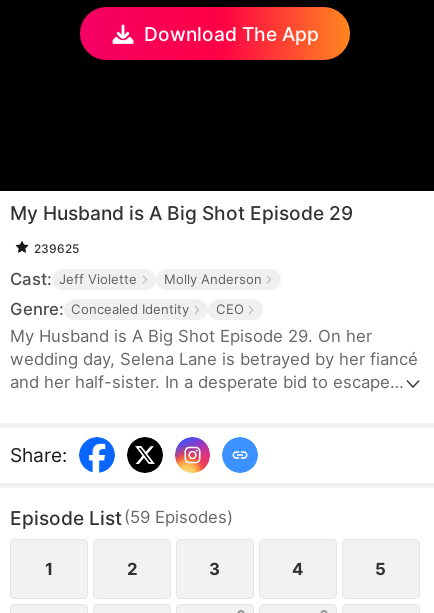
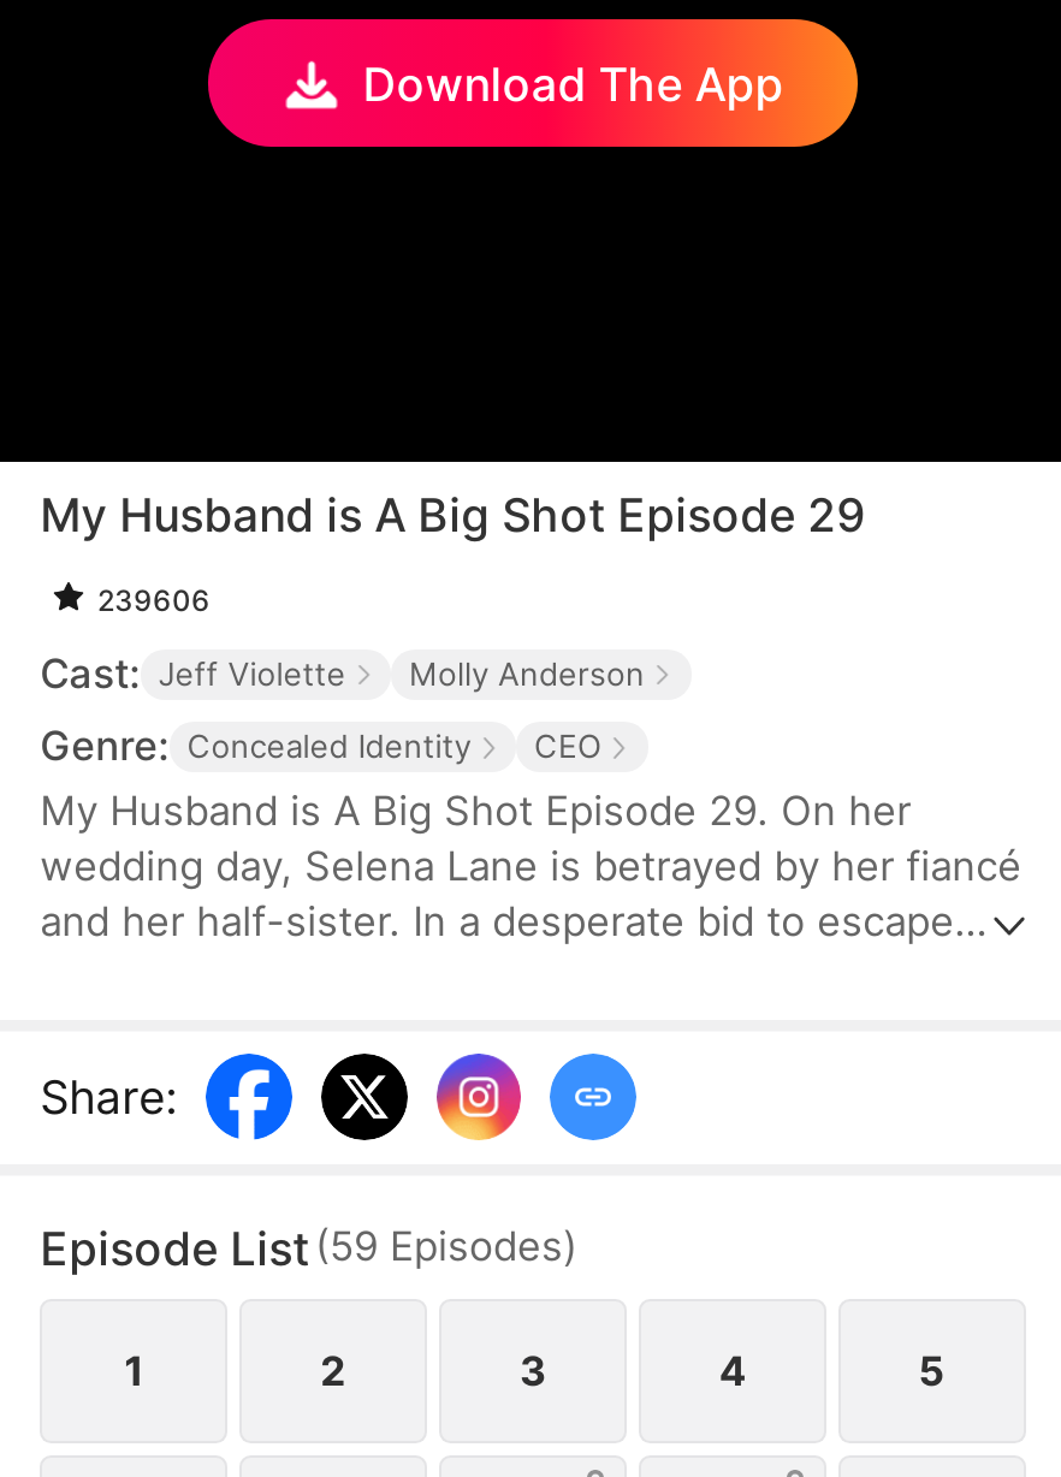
- 239625
+ 239606
